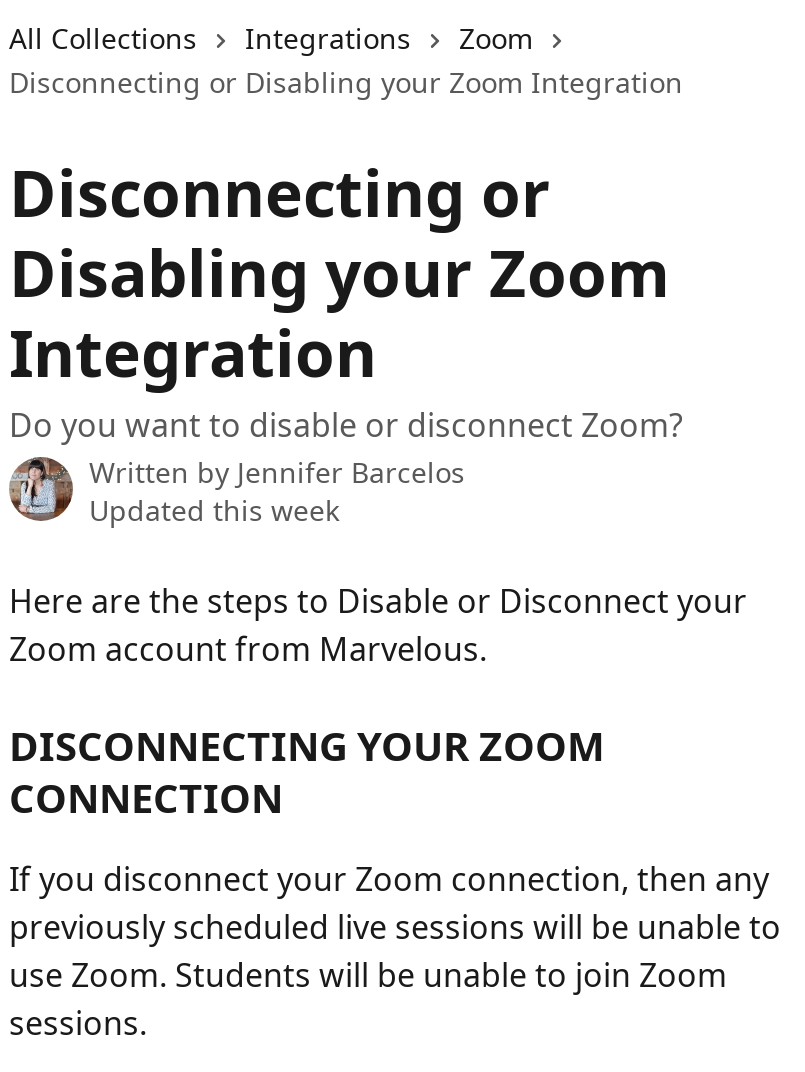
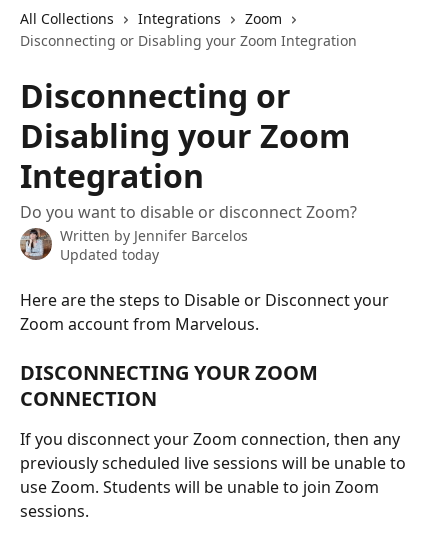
- Updated this week
+ Updated today
